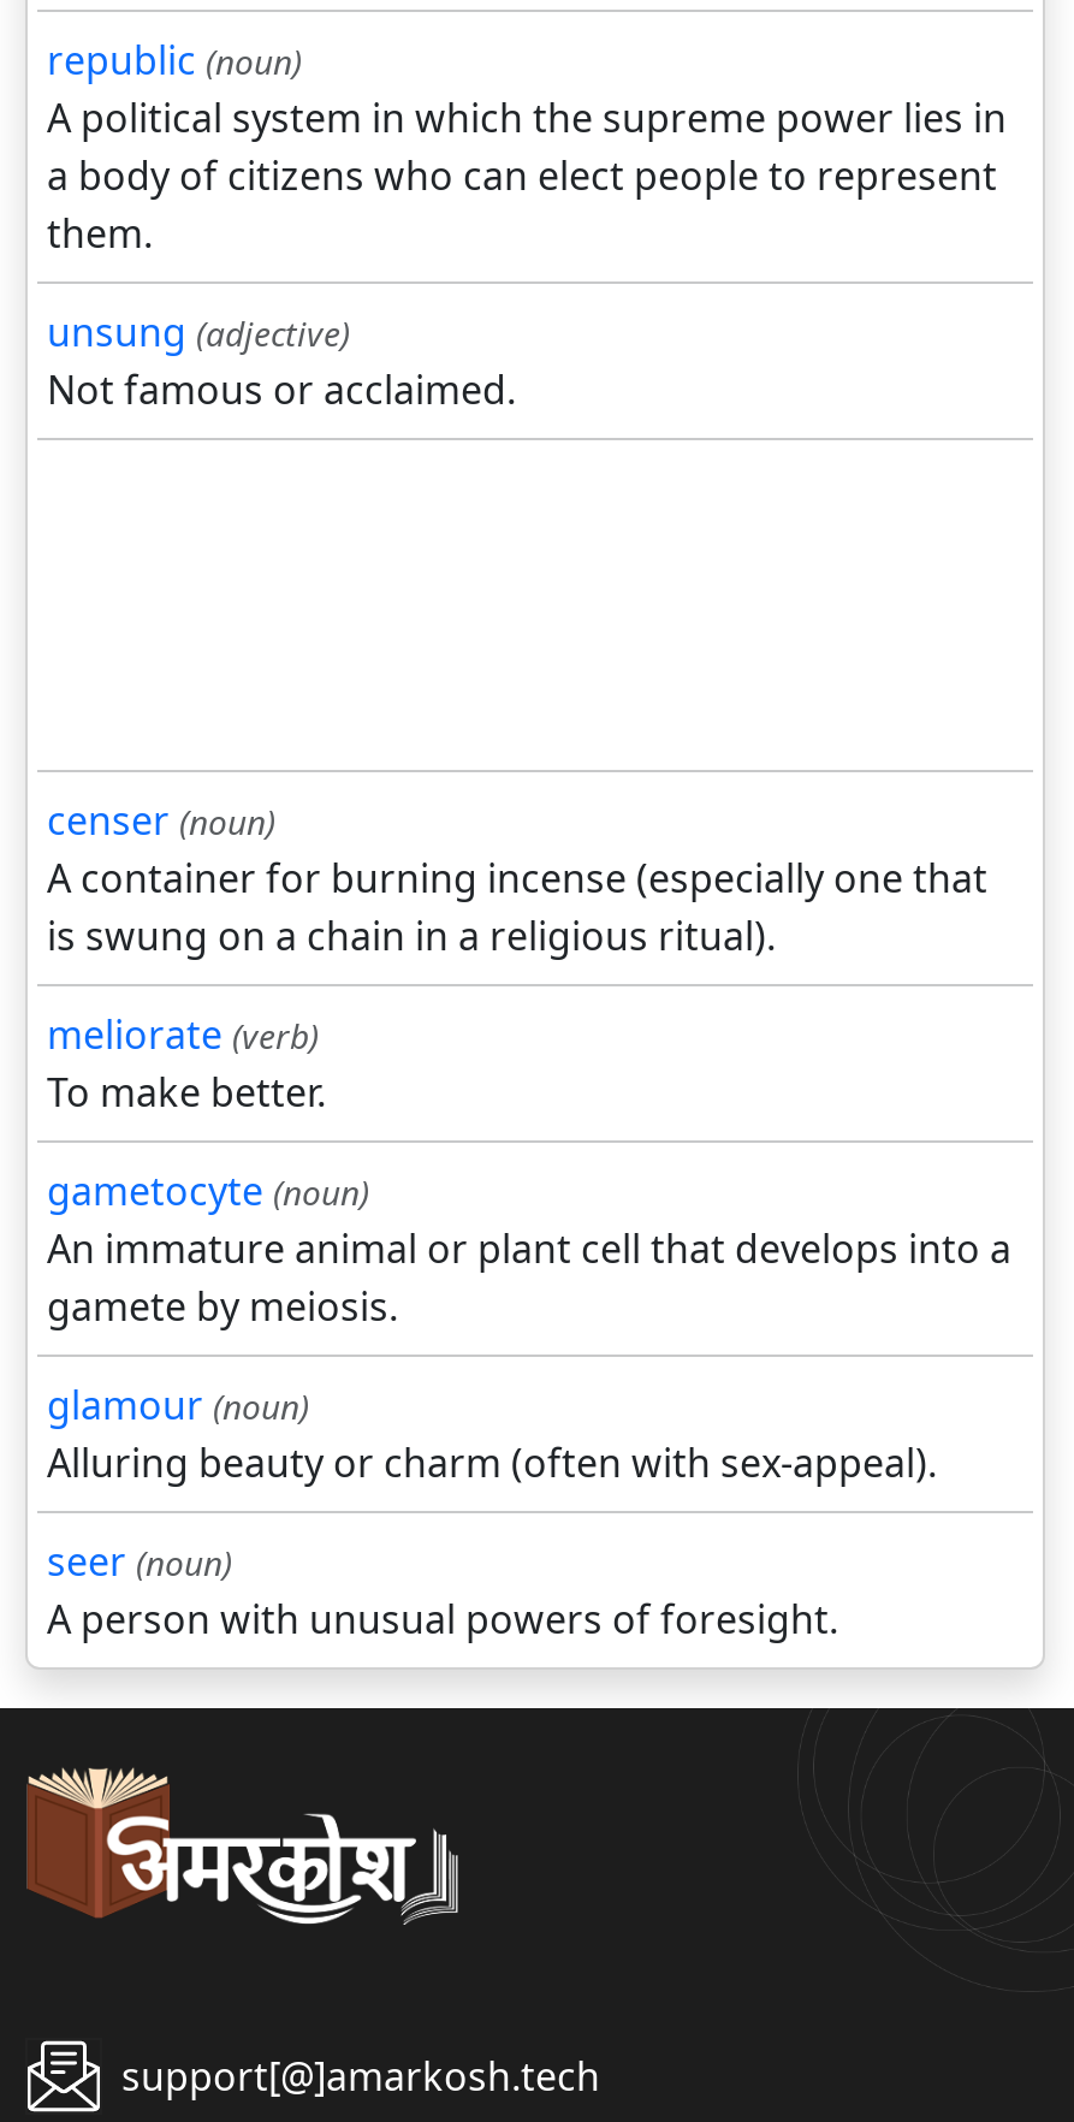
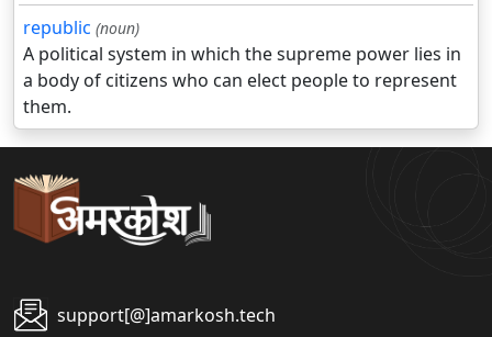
- unsung (adjective)
- Not famous or acclaimed.

- censer (noun)
- A container for burning incense (especially one that
- is swung on a chain in a religious ritual).
- meliorate (verb)
- To make better.
- gametocyte (noun)
- An immature animal or plant cell that develops into a
- gamete by meiosis.
- glamour (noun)
- Alluring beauty or charm (often with sex-appeal).
- seer (noun)
- A person with unusual powers of foresight.
